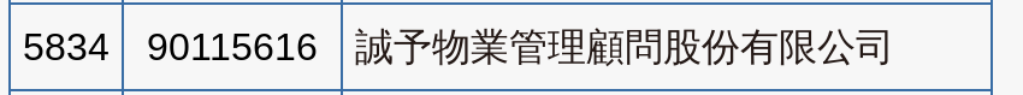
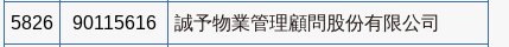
- 5834 90115616 誠予物業管理顧問股份有限公司
+ 5826 90115616 誠予物業管理顧問股份有限公司
